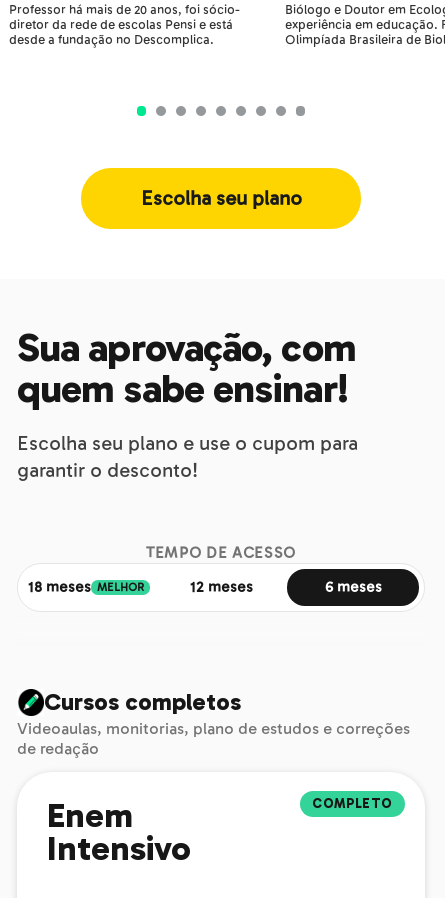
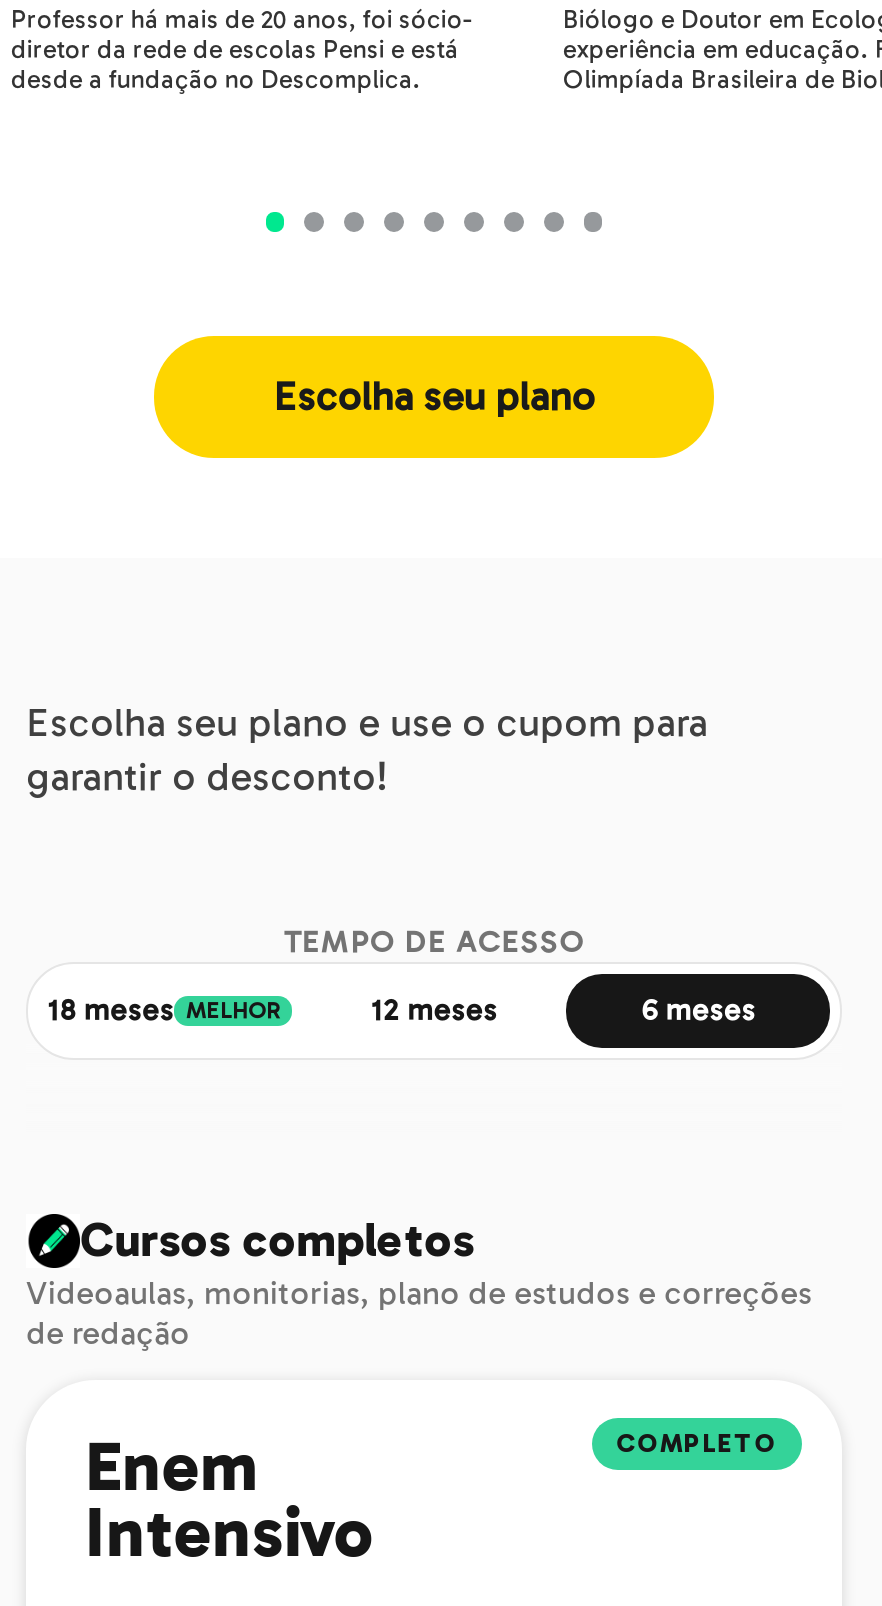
- Sua aprovação, com
- quem sabe ensinar!
